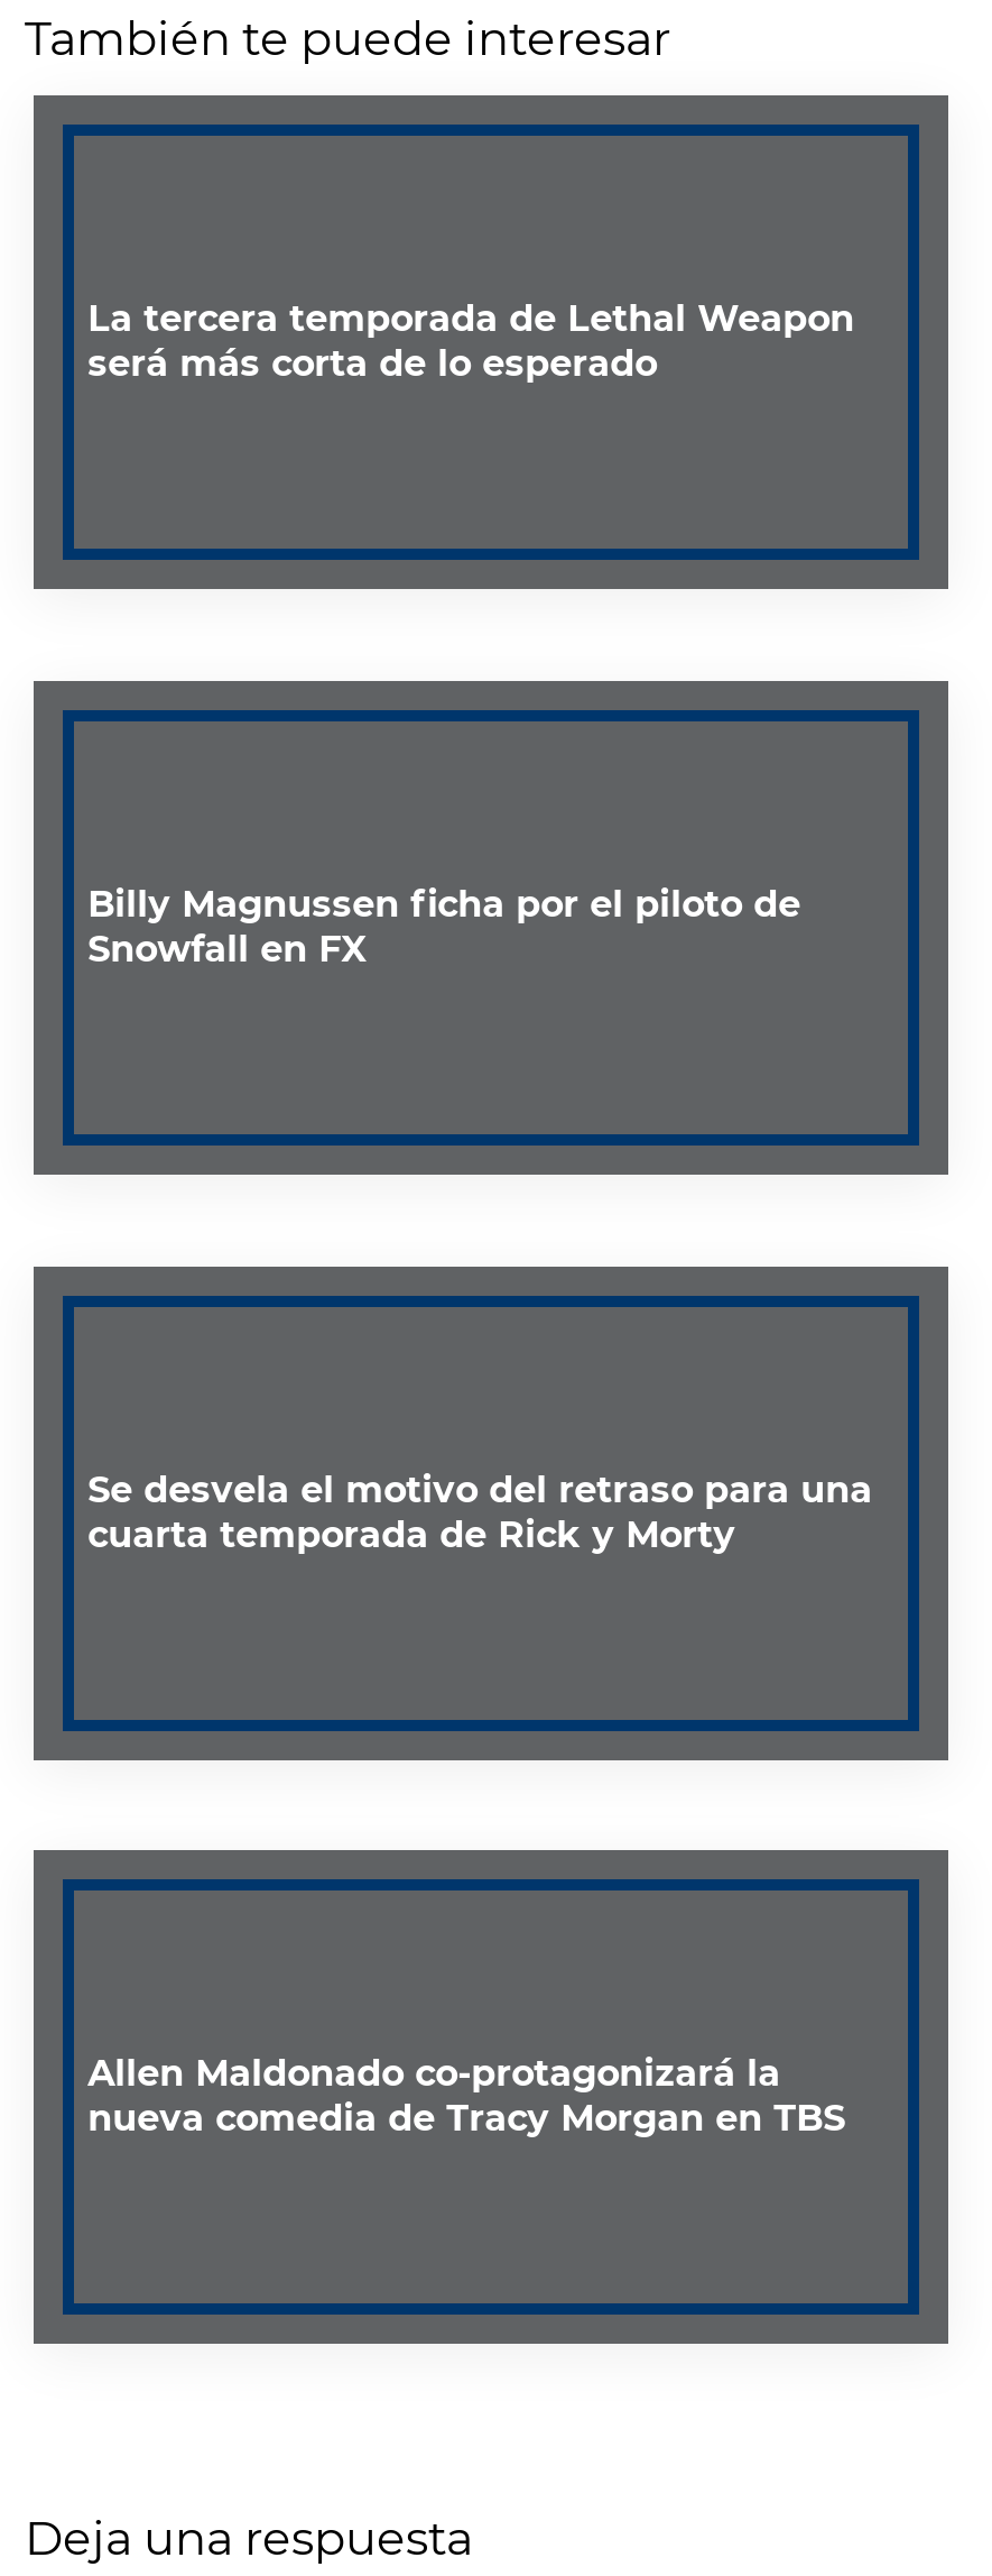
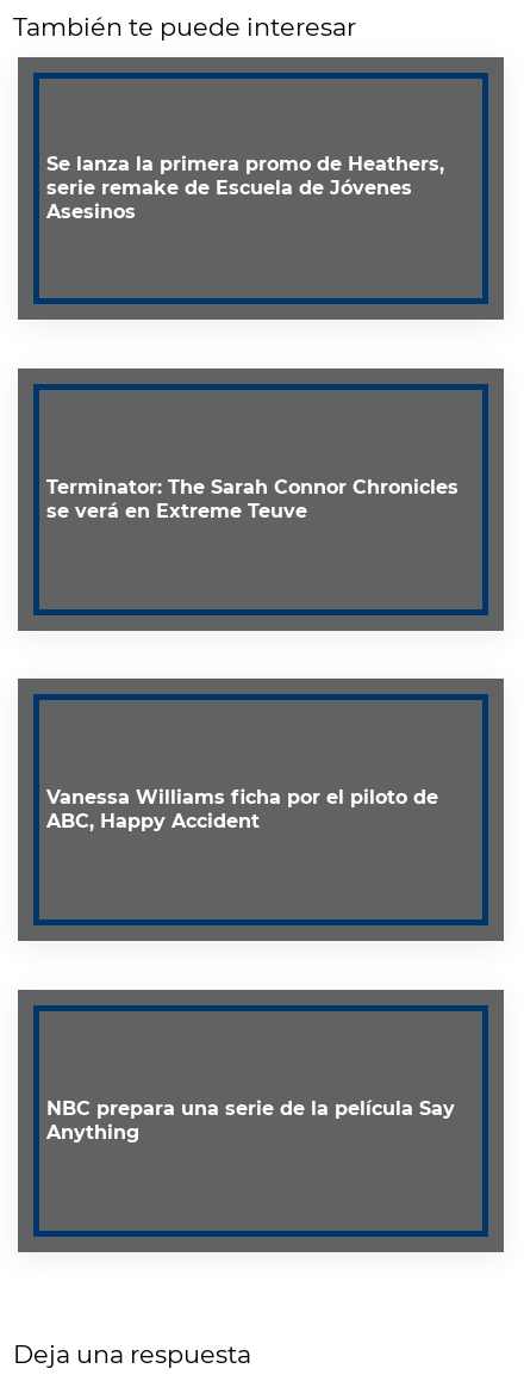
- La tercera temporada de Lethal Weapon
- será más corta de lo esperado
+ Se lanza la primera promo de Heathers,
+ serie remake de Escuela de Jóvenes
+ Asesinos

- Billy Magnussen ficha por el piloto de
- Snowfall en FX
+ Terminator: The Sarah Connor Chronicles
+ se verá en Extreme Teuve

- Se desvela el motivo del retraso para una
- cuarta temporada de Rick y Morty
+ Vanessa Williams ficha por el piloto de
+ ABC, Happy Accident

- Allen Maldonado co-protagonizará la
- nueva comedia de Tracy Morgan en TBS
+ NBC prepara una serie de la película Say
+ Anything
